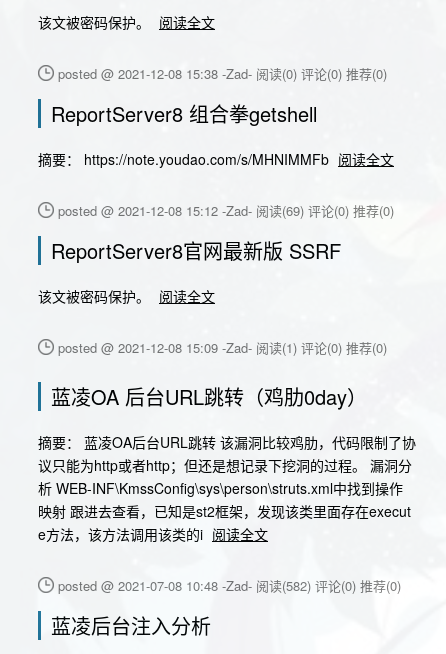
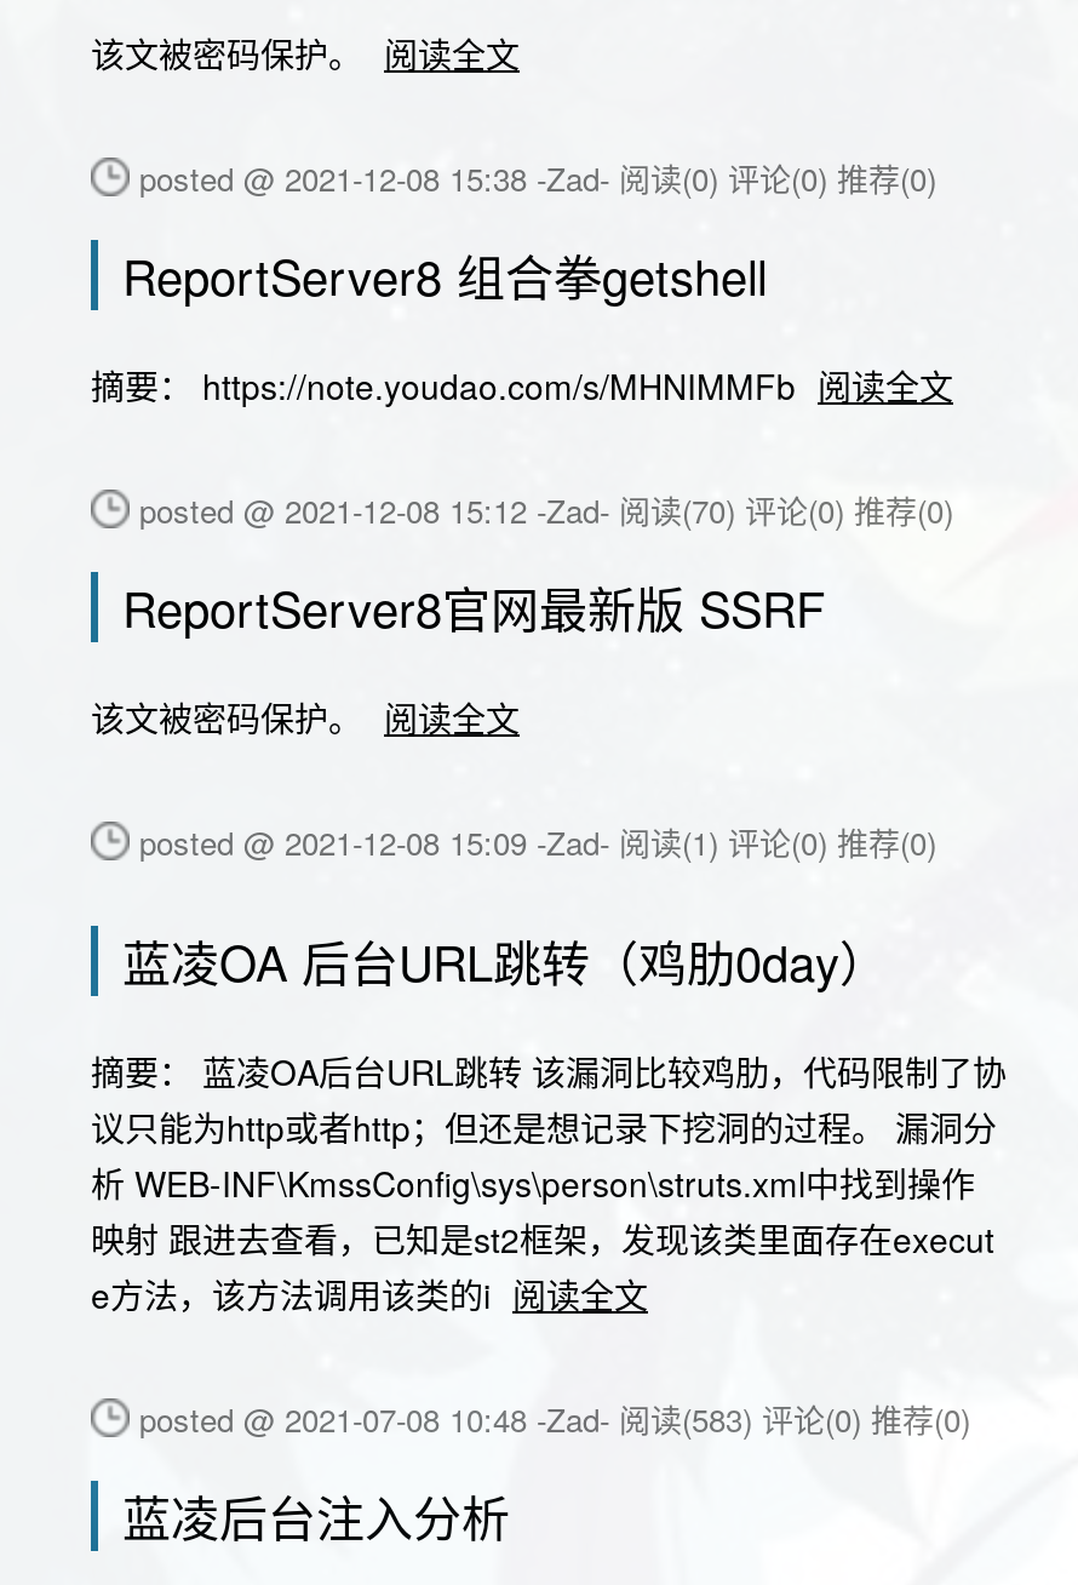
- posted @ 2021-12-08 15:12 -Zad-阅读(69) 评论(0) 推荐(0)
+ posted @ 2021-12-08 15:12 -Zad-阅读(70) 评论(0) 推荐(0)

- posted @ 2021-07-08 10:48 -Zad-阅读(582) 评论(0) 推荐(0)
+ posted @ 2021-07-08 10:48 -Zad-阅读(583) 评论(0) 推荐(0)
